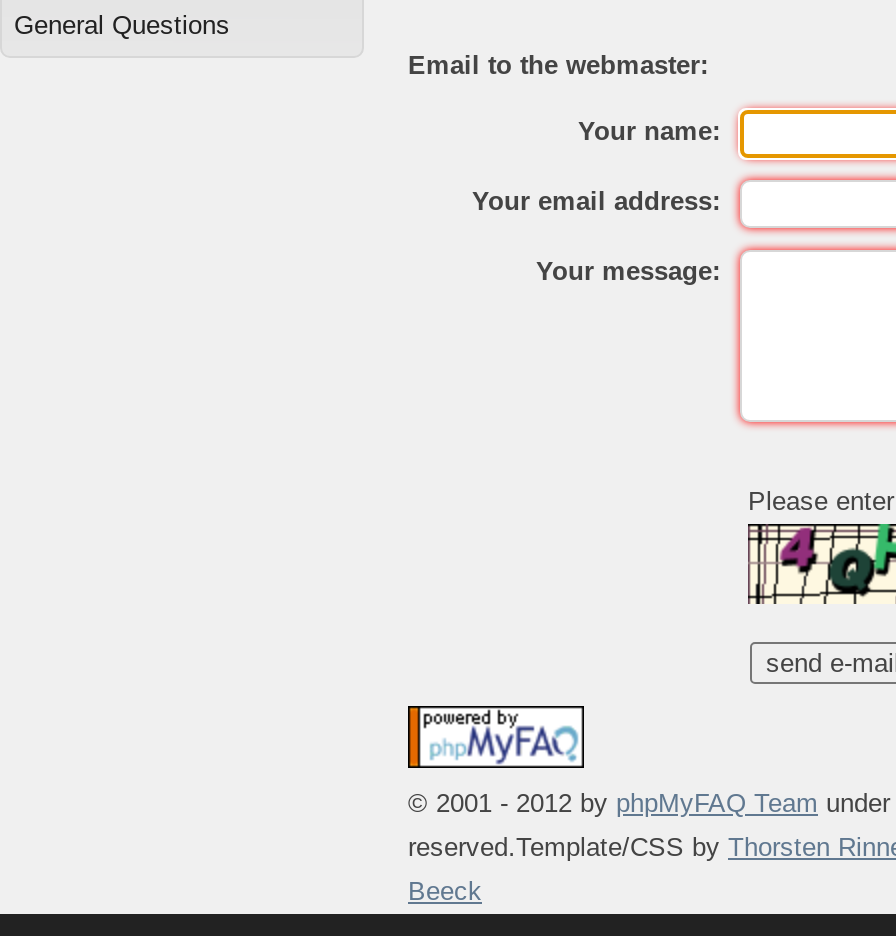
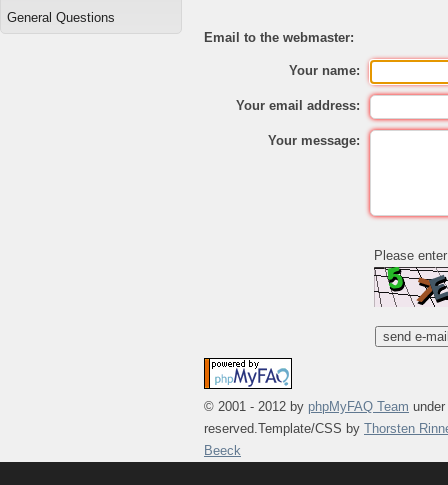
- [image]
+ [image]
